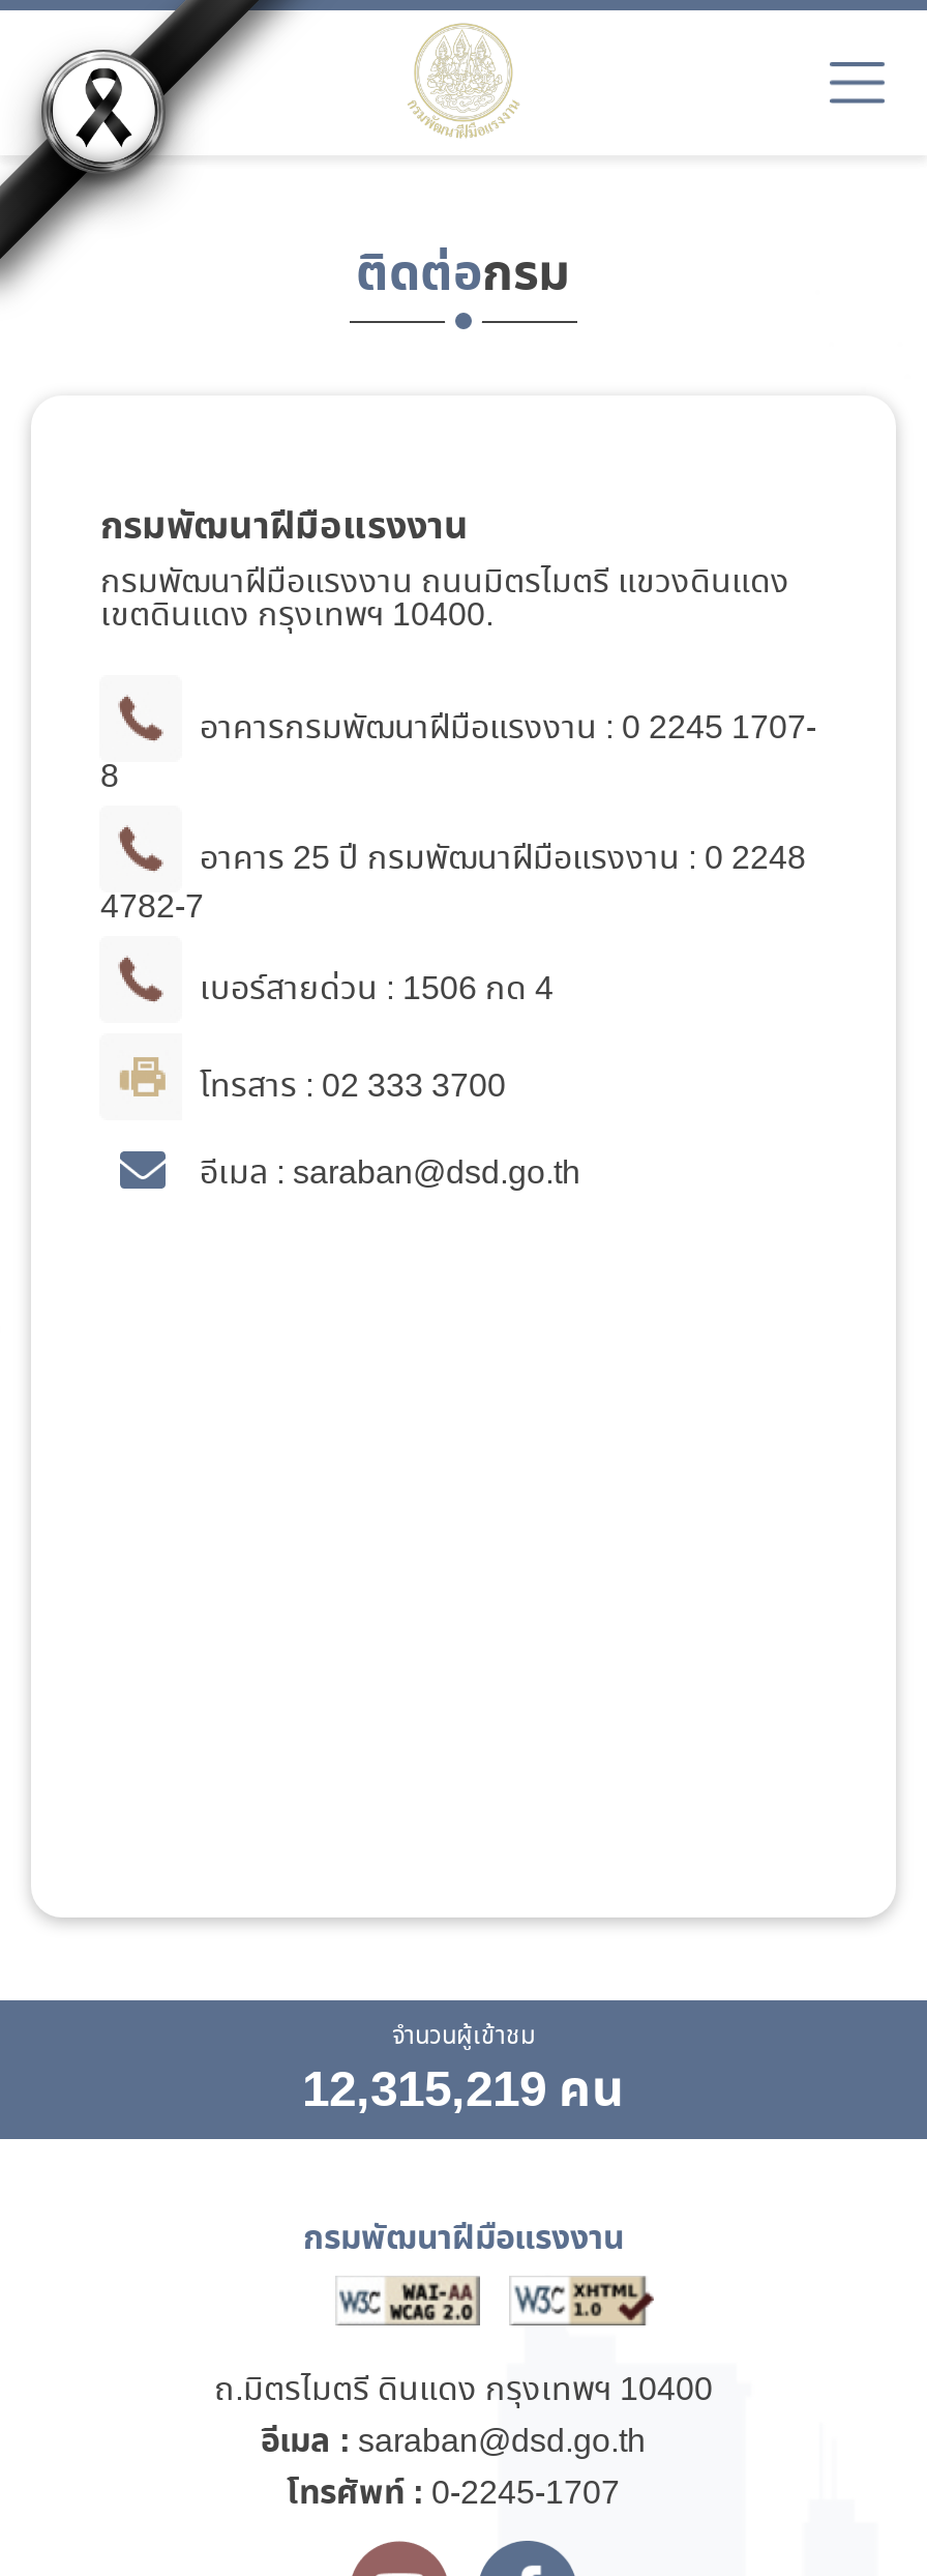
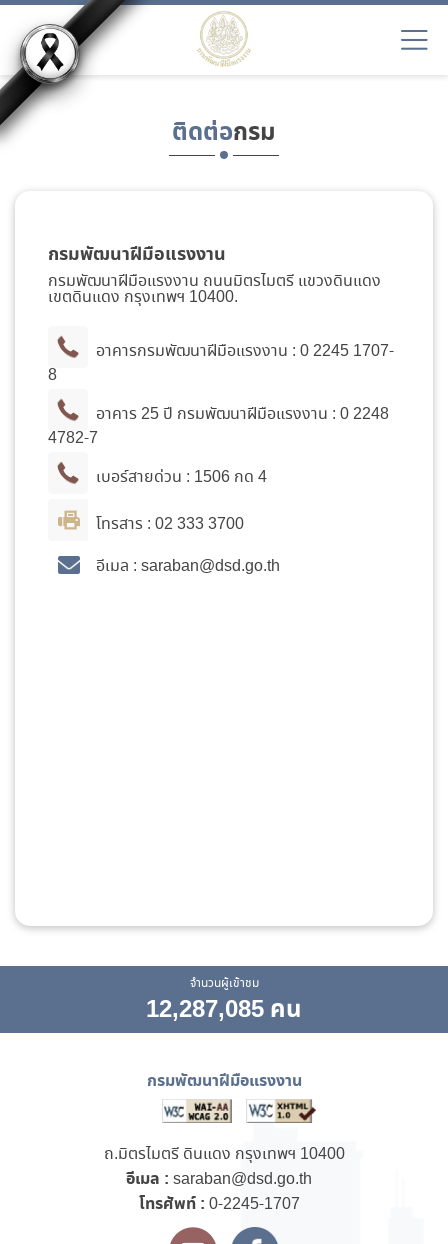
- 12,315,219 คน
+ 12,287,085 คน
